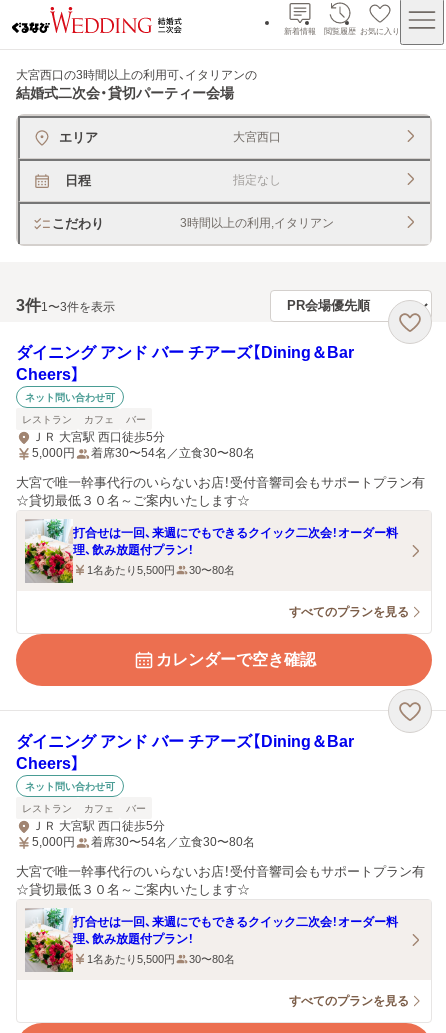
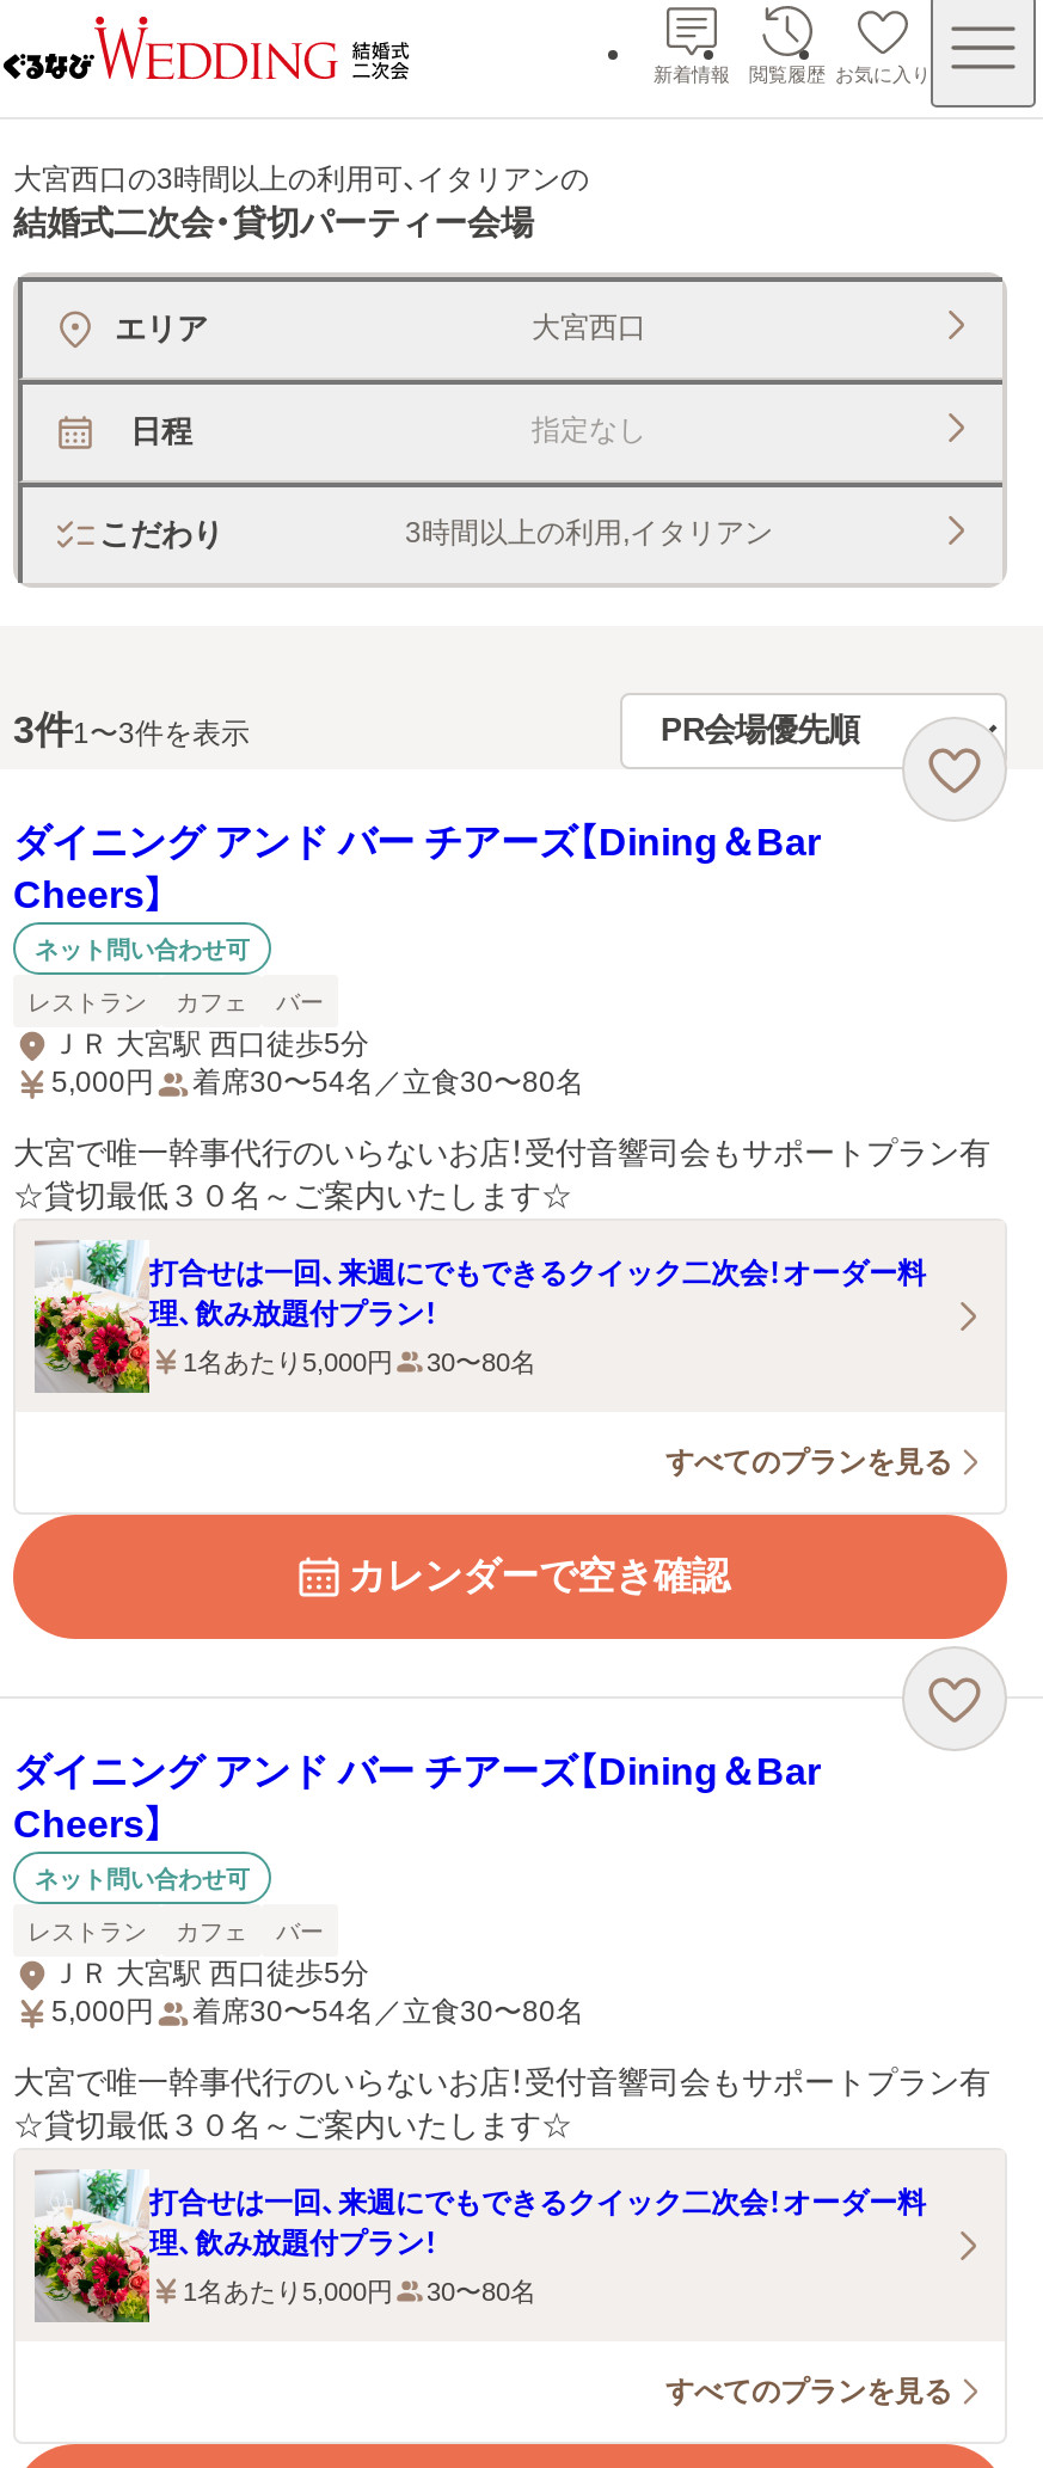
- 1名あたり5,500円 30〜80名
+ 1名あたり5,000円 30〜80名

- 1名あたり5,500円 30〜80名
+ 1名あたり5,000円 30〜80名
